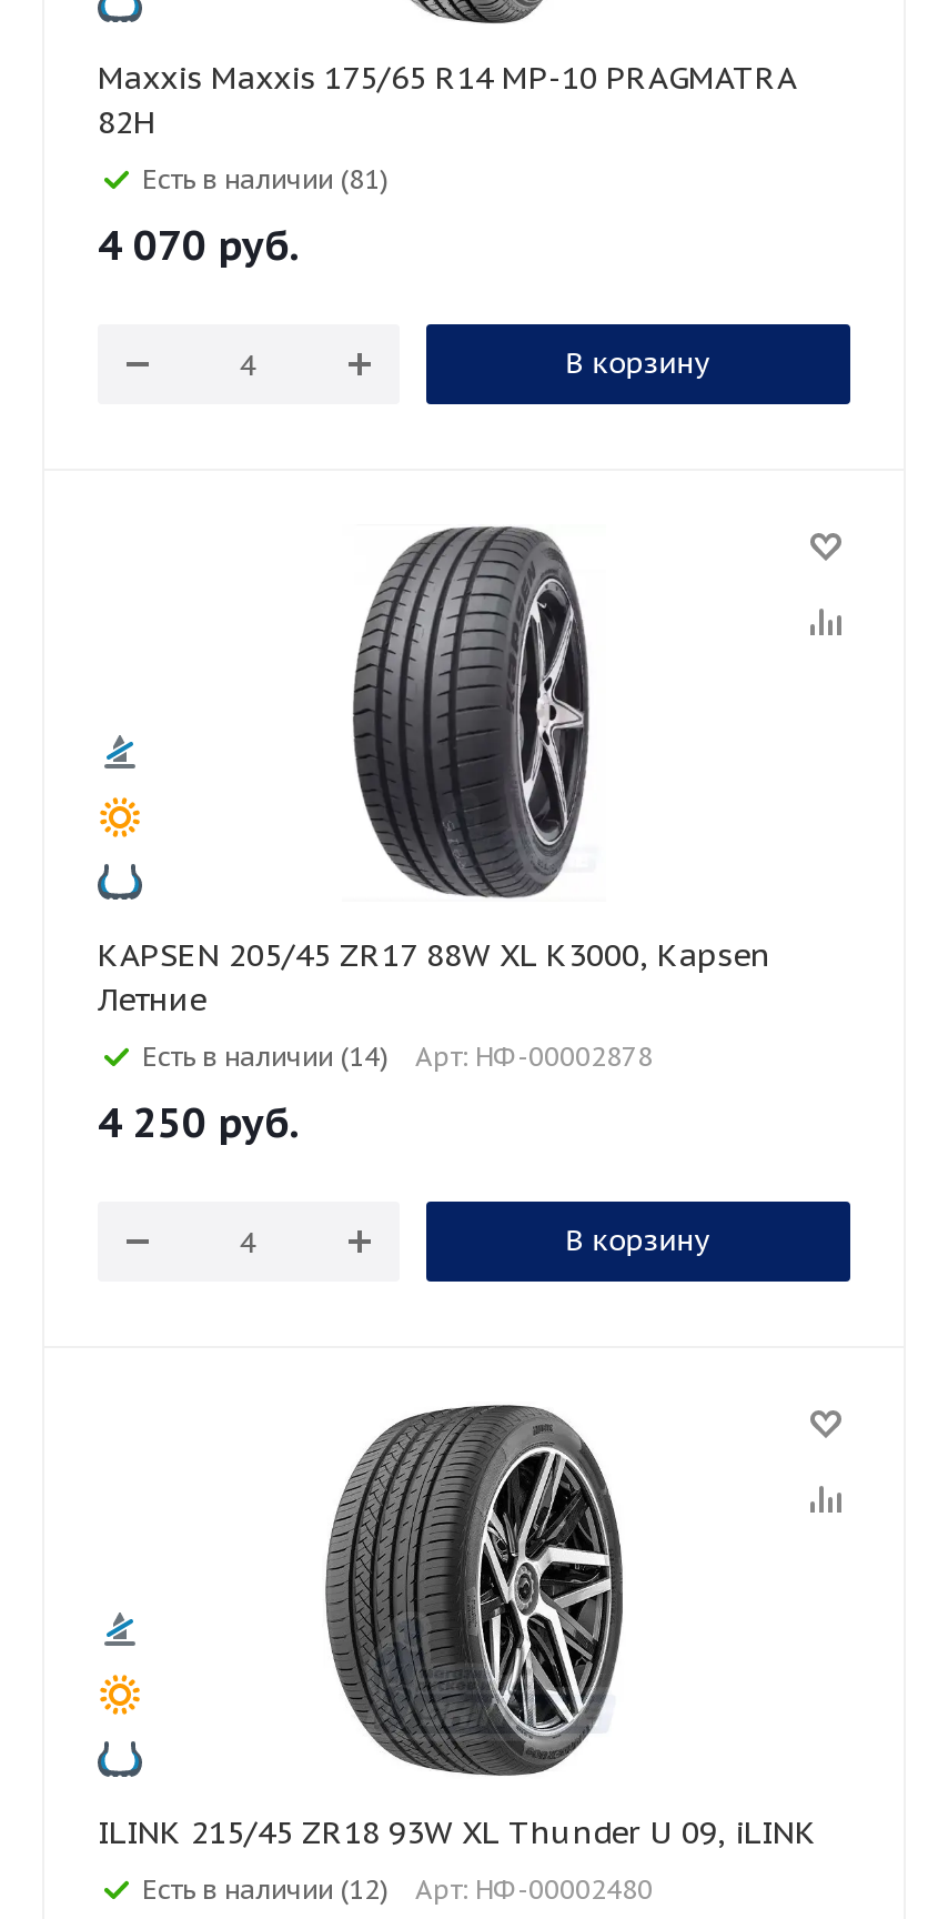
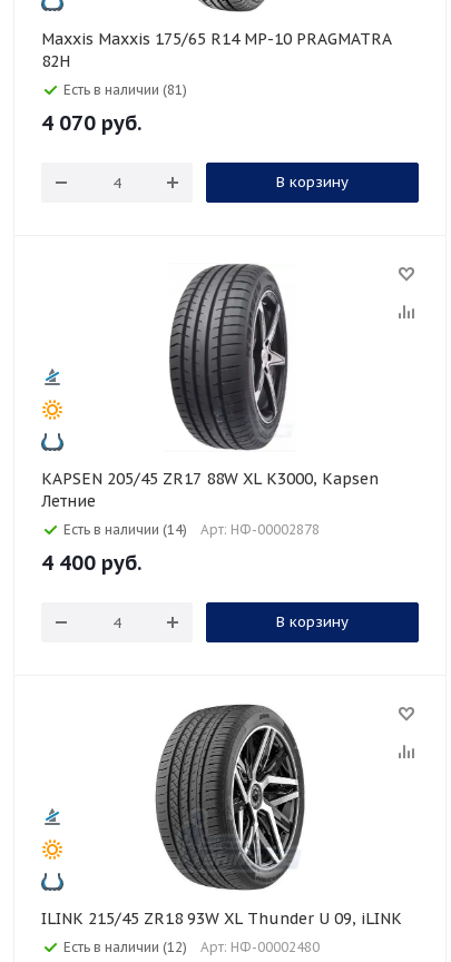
- 4 250 руб.
+ 4 400 руб.
